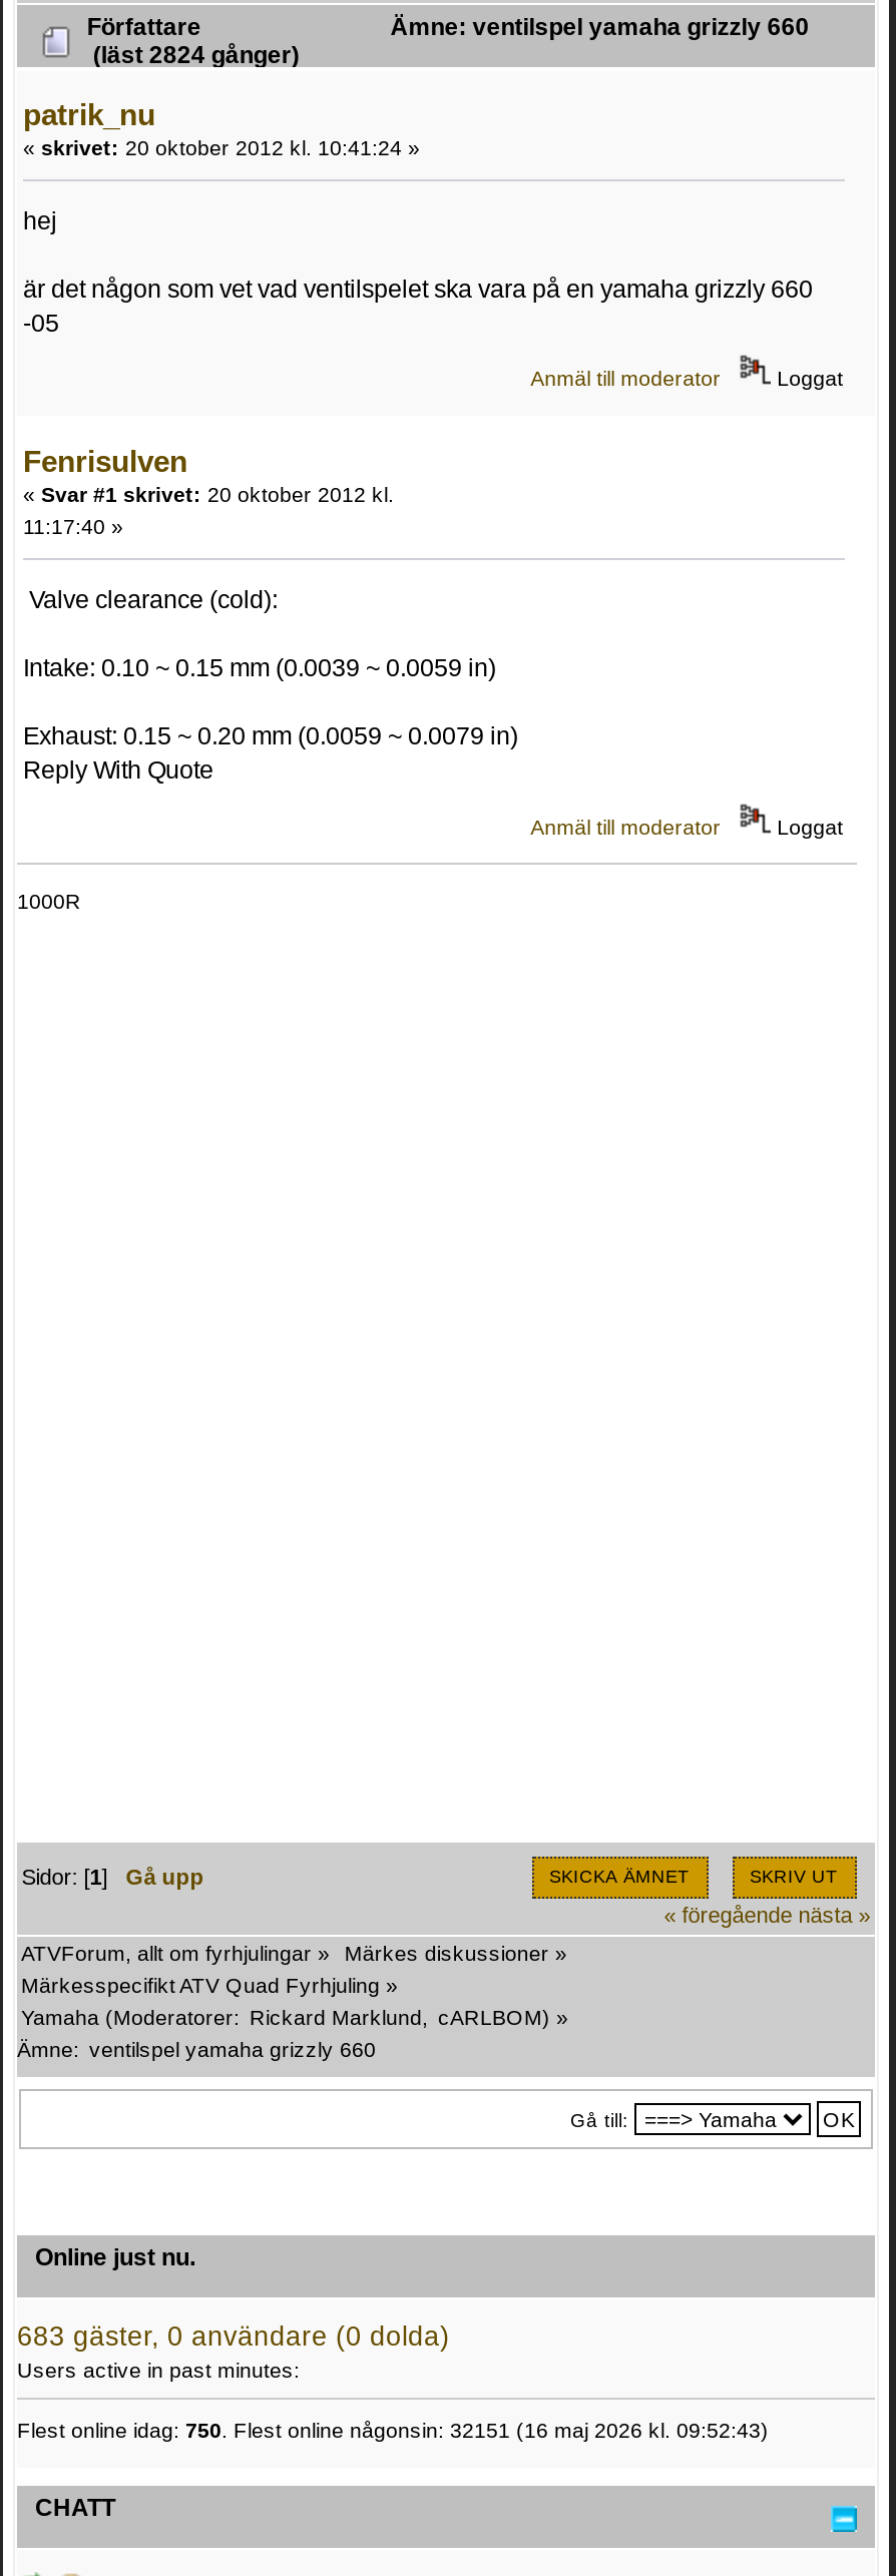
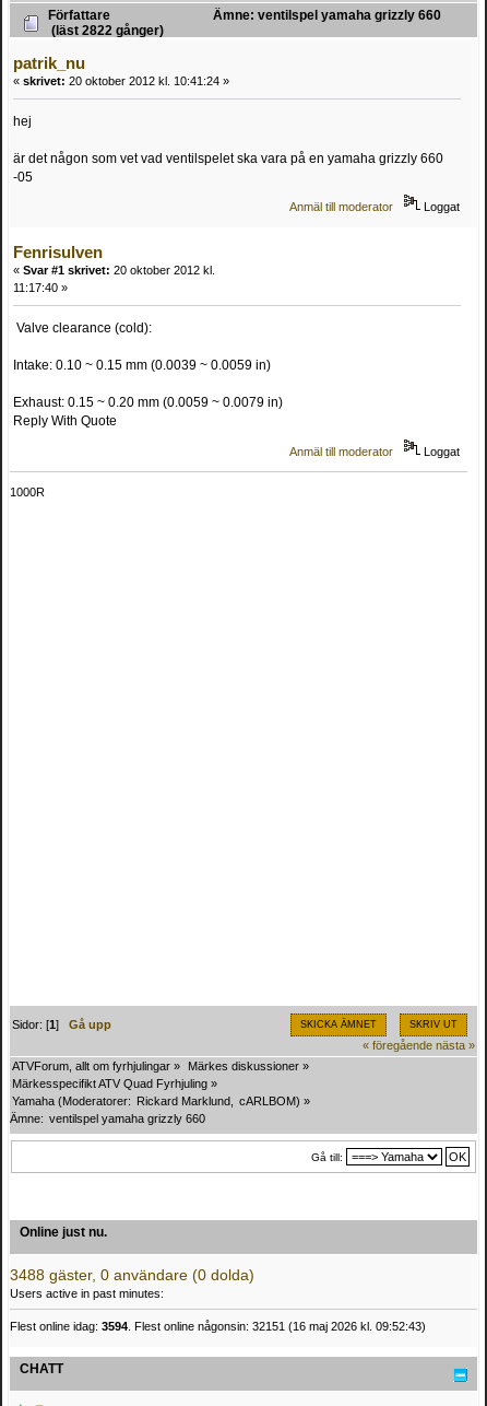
- (läst 2824 gånger)
+ (läst 2822 gånger)

- 683 gäster, 0 användare (0 dolda)
+ 3488 gäster, 0 användare (0 dolda)

- Flest online idag: 750. Flest online någonsin: 32151 (16 maj 2026 kl. 09:52:43)
+ Flest online idag: 3594. Flest online någonsin: 32151 (16 maj 2026 kl. 09:52:43)
